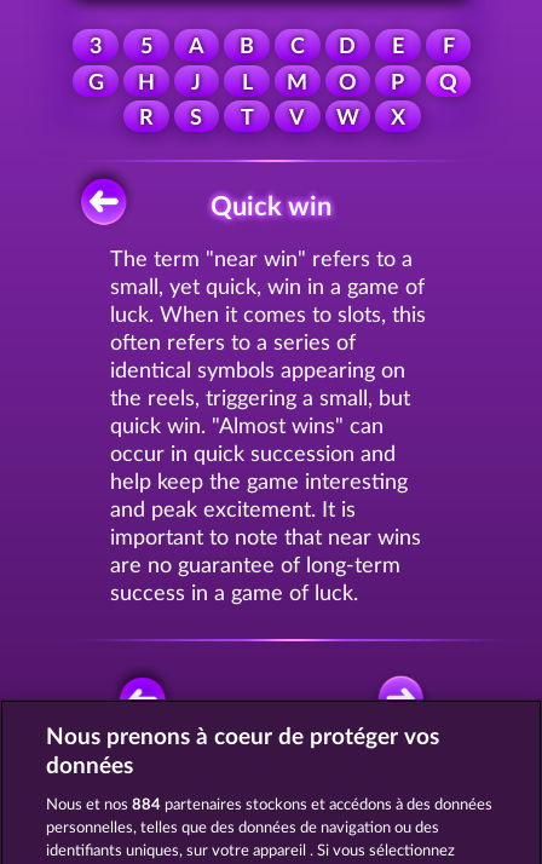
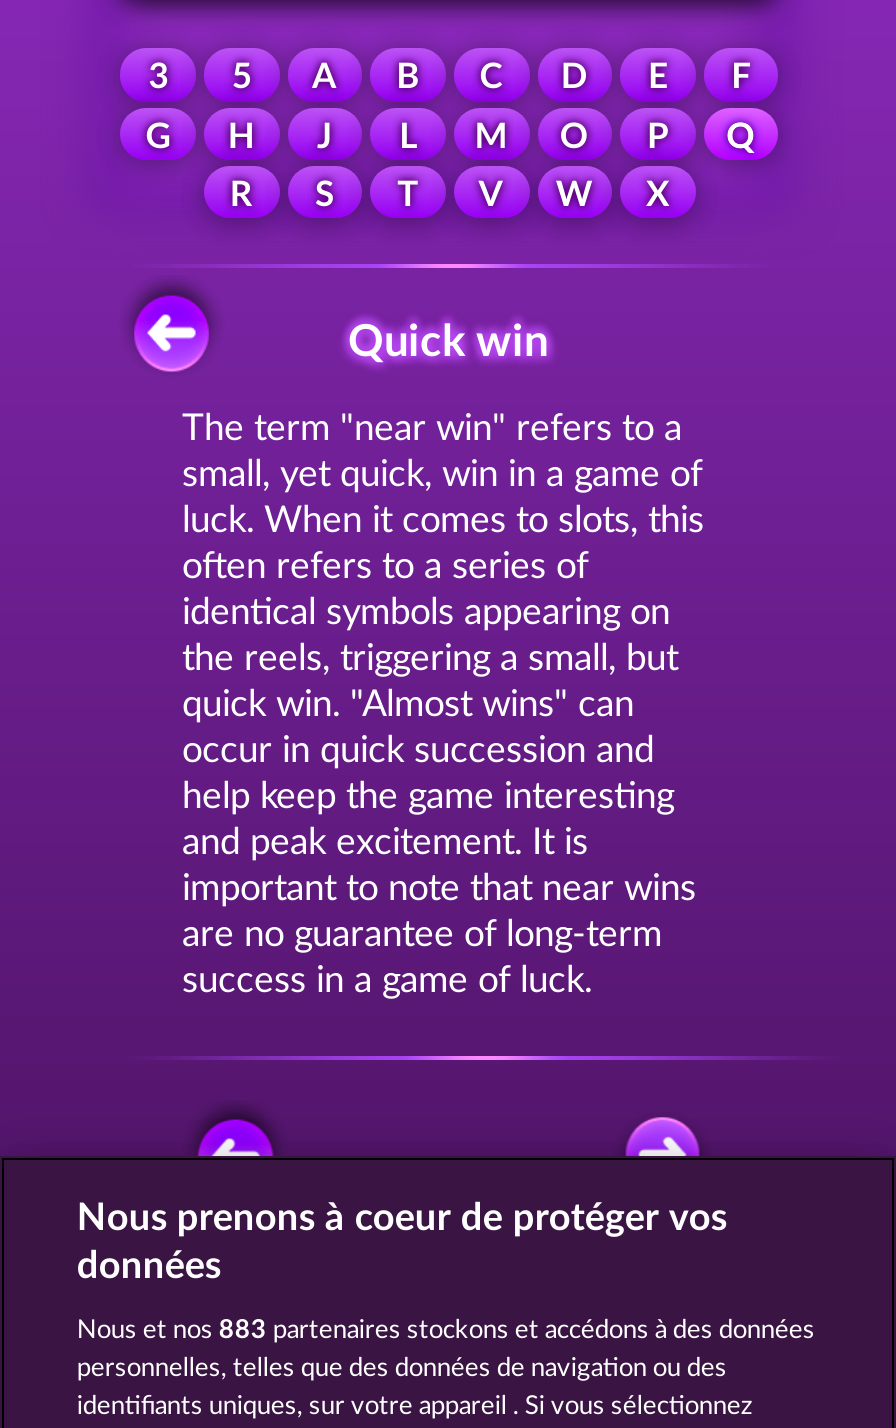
- Nous et nos 884 partenaires stockons et accédons à des données
+ Nous et nos 883 partenaires stockons et accédons à des données
